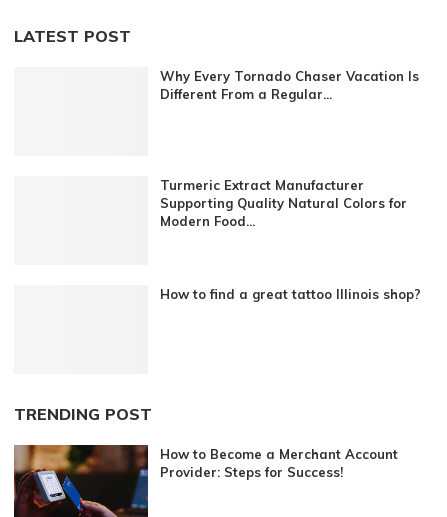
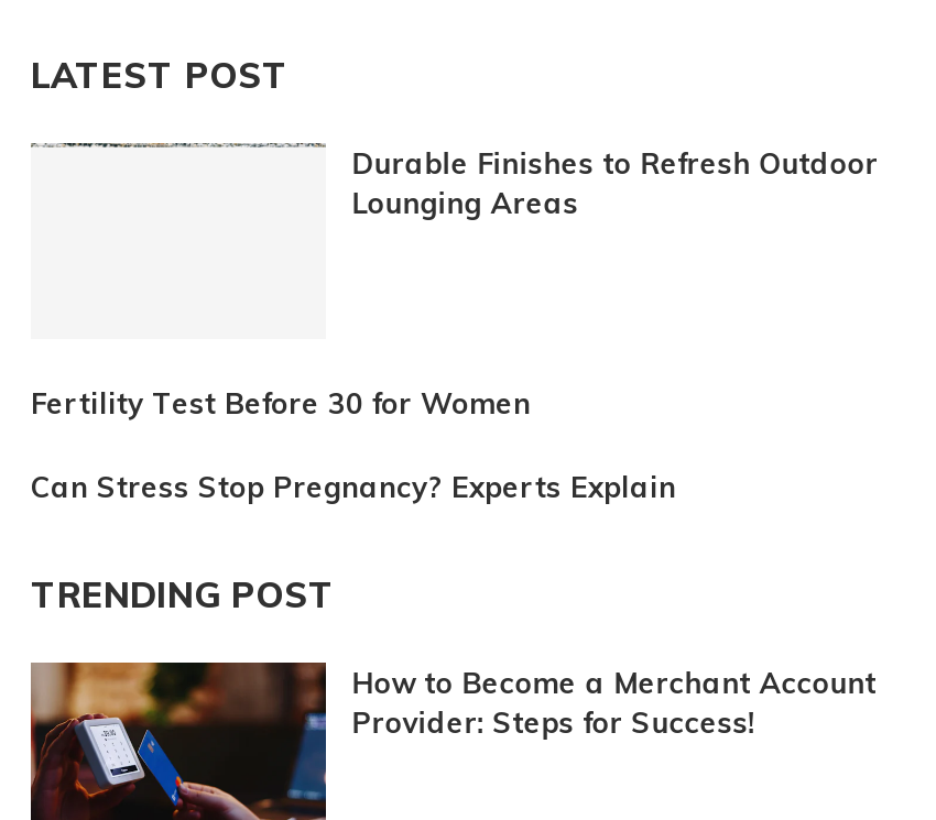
- Why Every Tornado Chaser Vacation Is
- Different From a Regular...
+ Durable Finishes to Refresh Outdoor
+ Lounging Areas

- Turmeric Extract Manufacturer
- Supporting Quality Natural Colors for
- Modern Food...
+ Fertility Test Before 30 for Women

- How to find a great tattoo Illinois shop?
+ Can Stress Stop Pregnancy? Experts Explain
